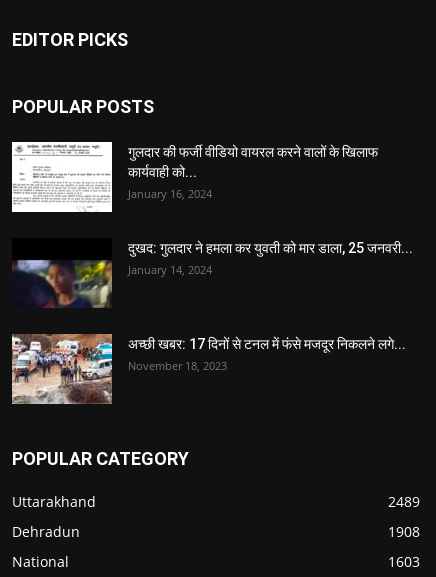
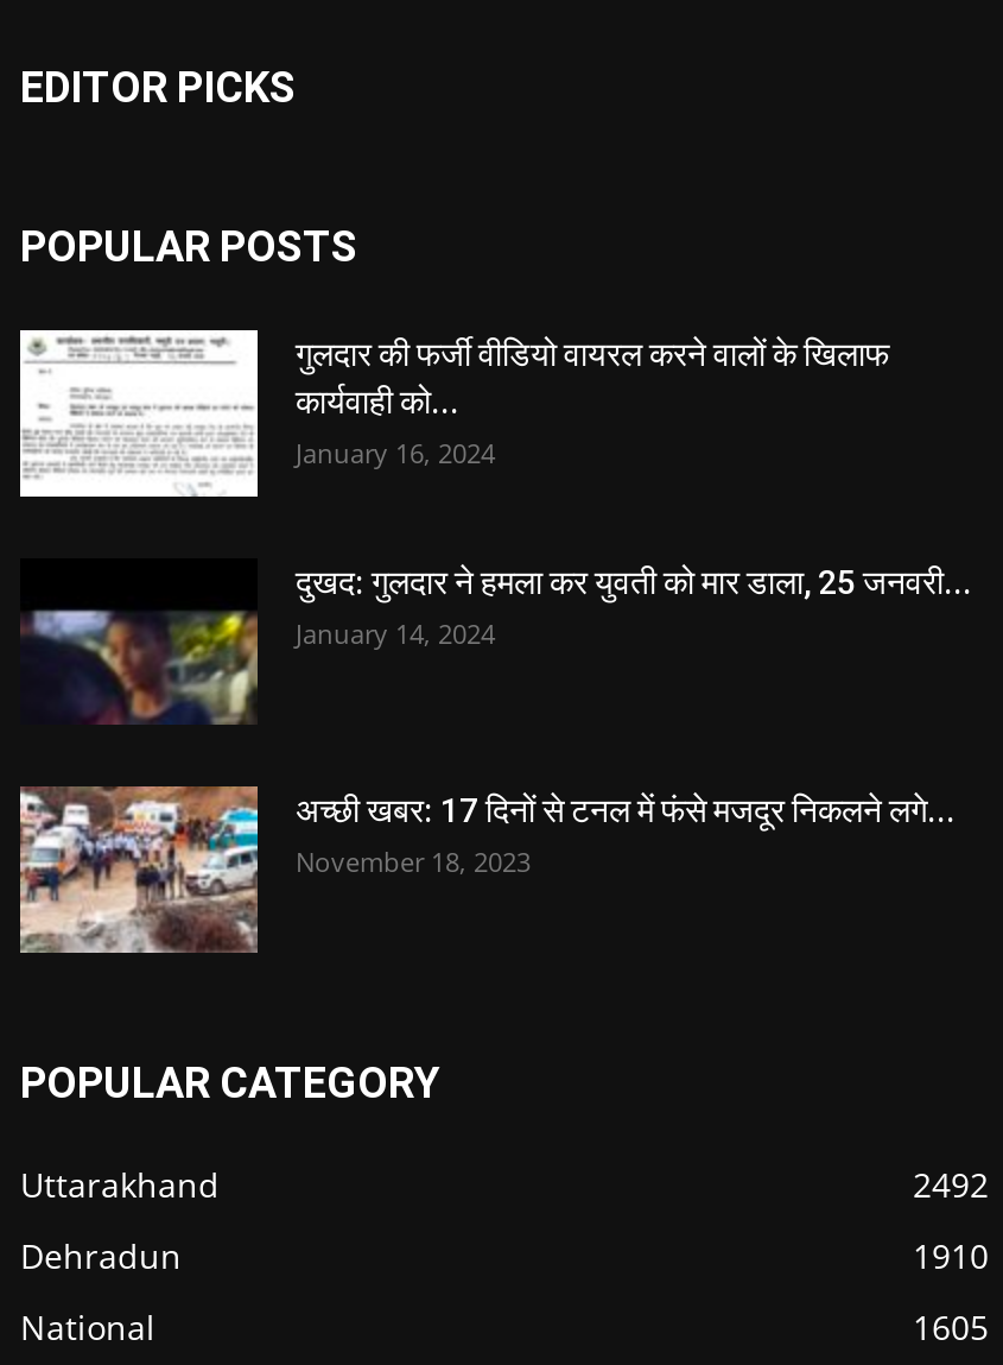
- 2489
+ 2492

- 1908
+ 1910

- 1603
+ 1605
